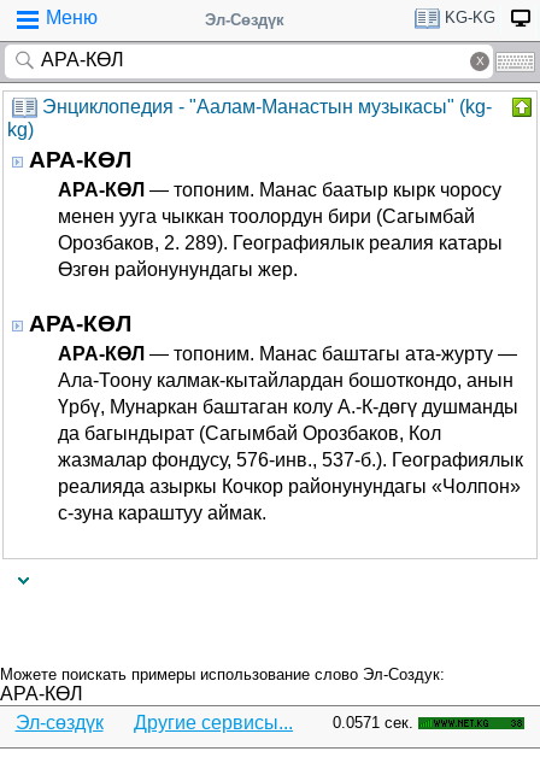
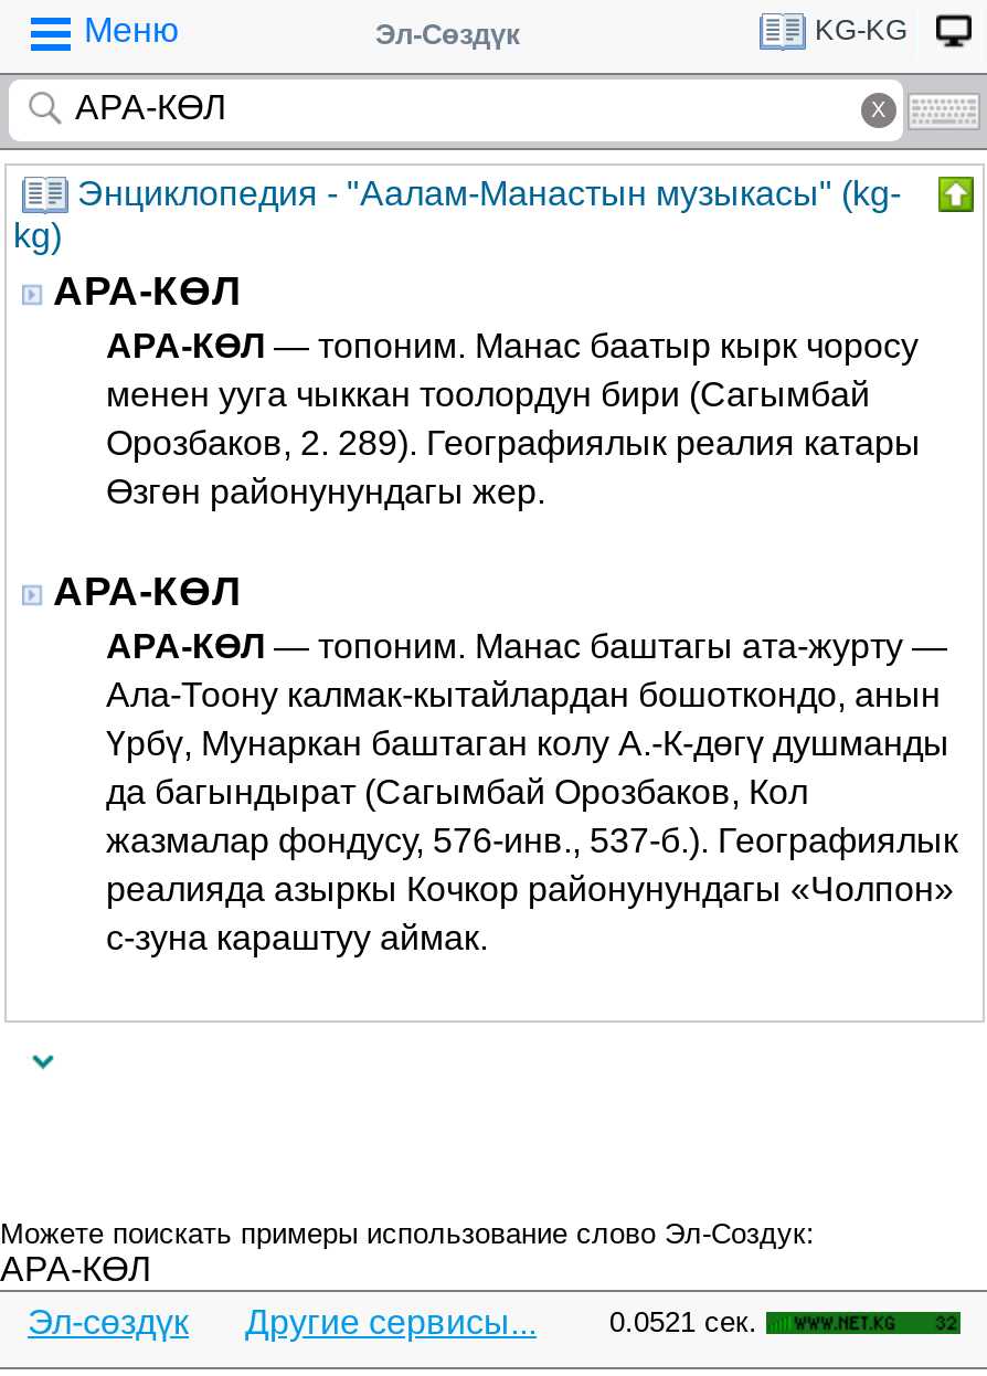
- 0.0571 сек.
+ 0.0521 сек.
